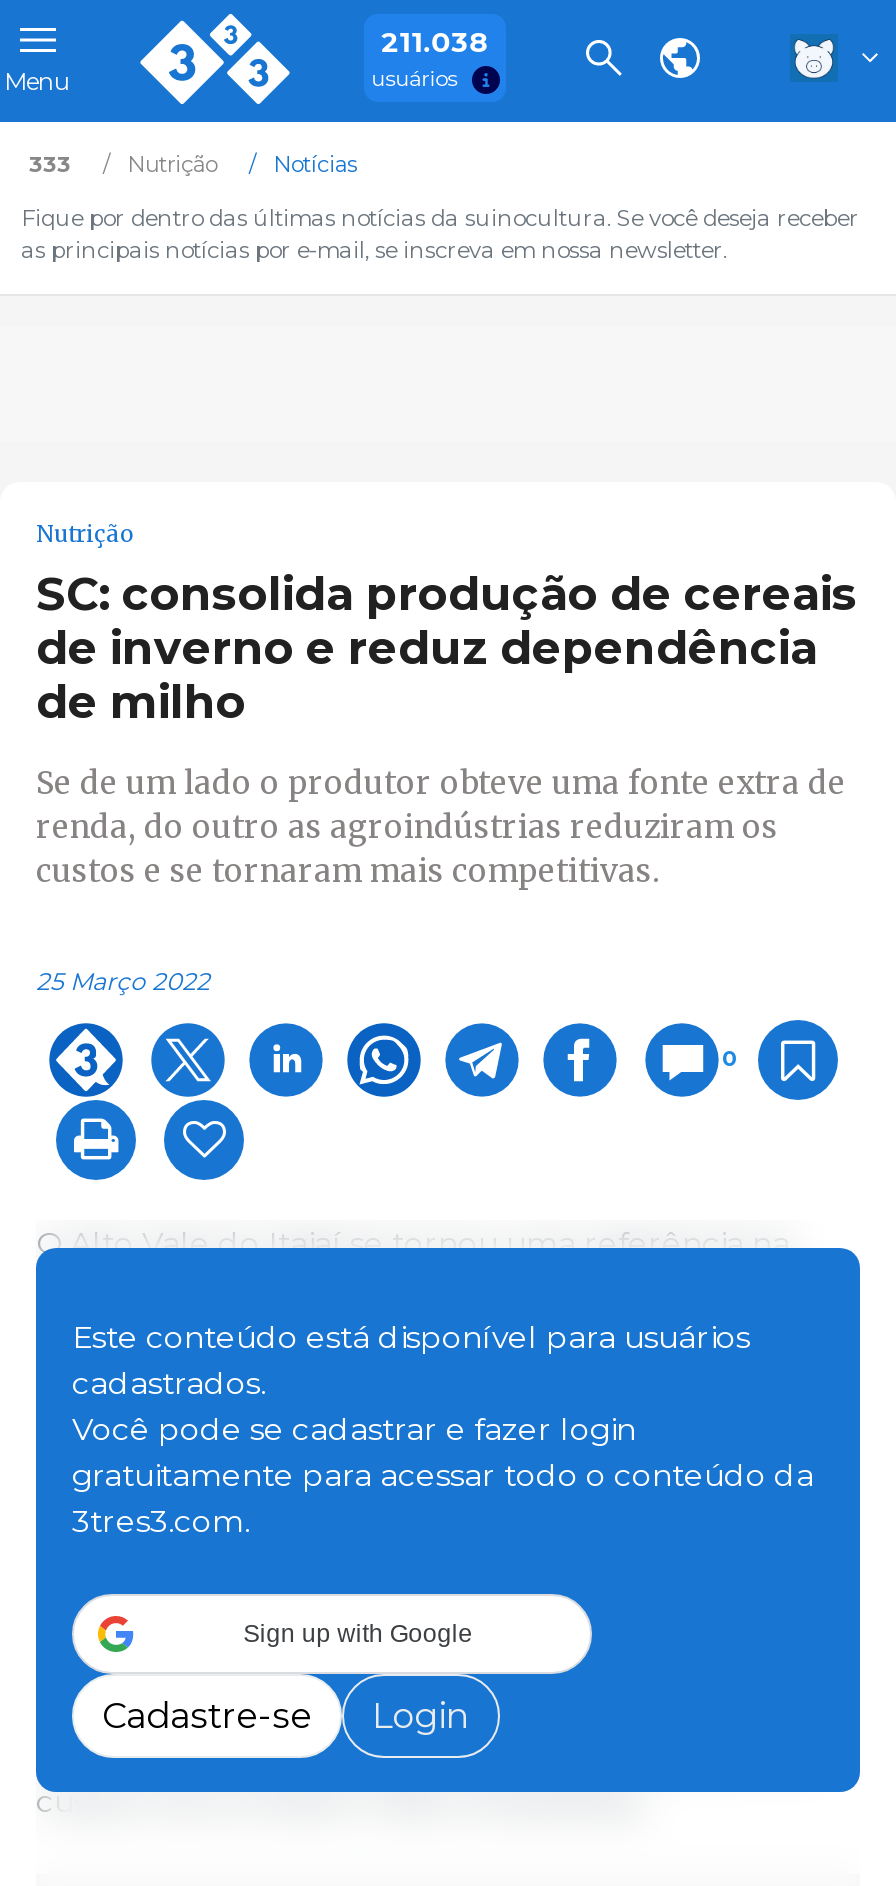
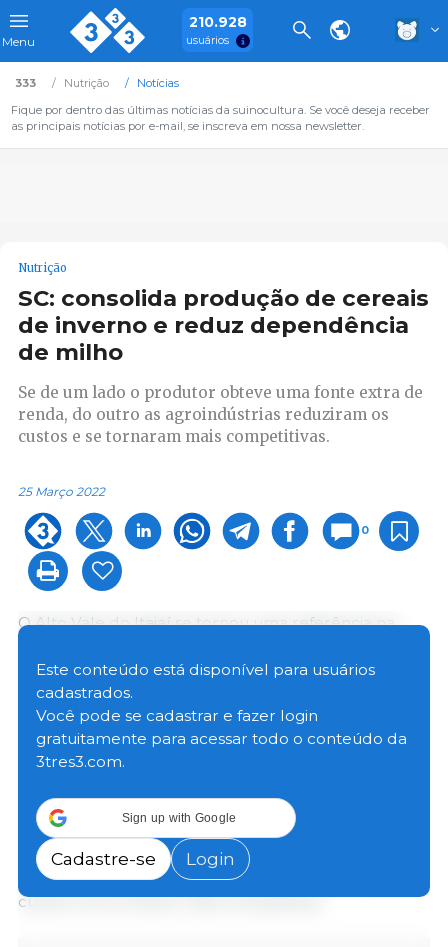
- 211.038
+ 210.928
